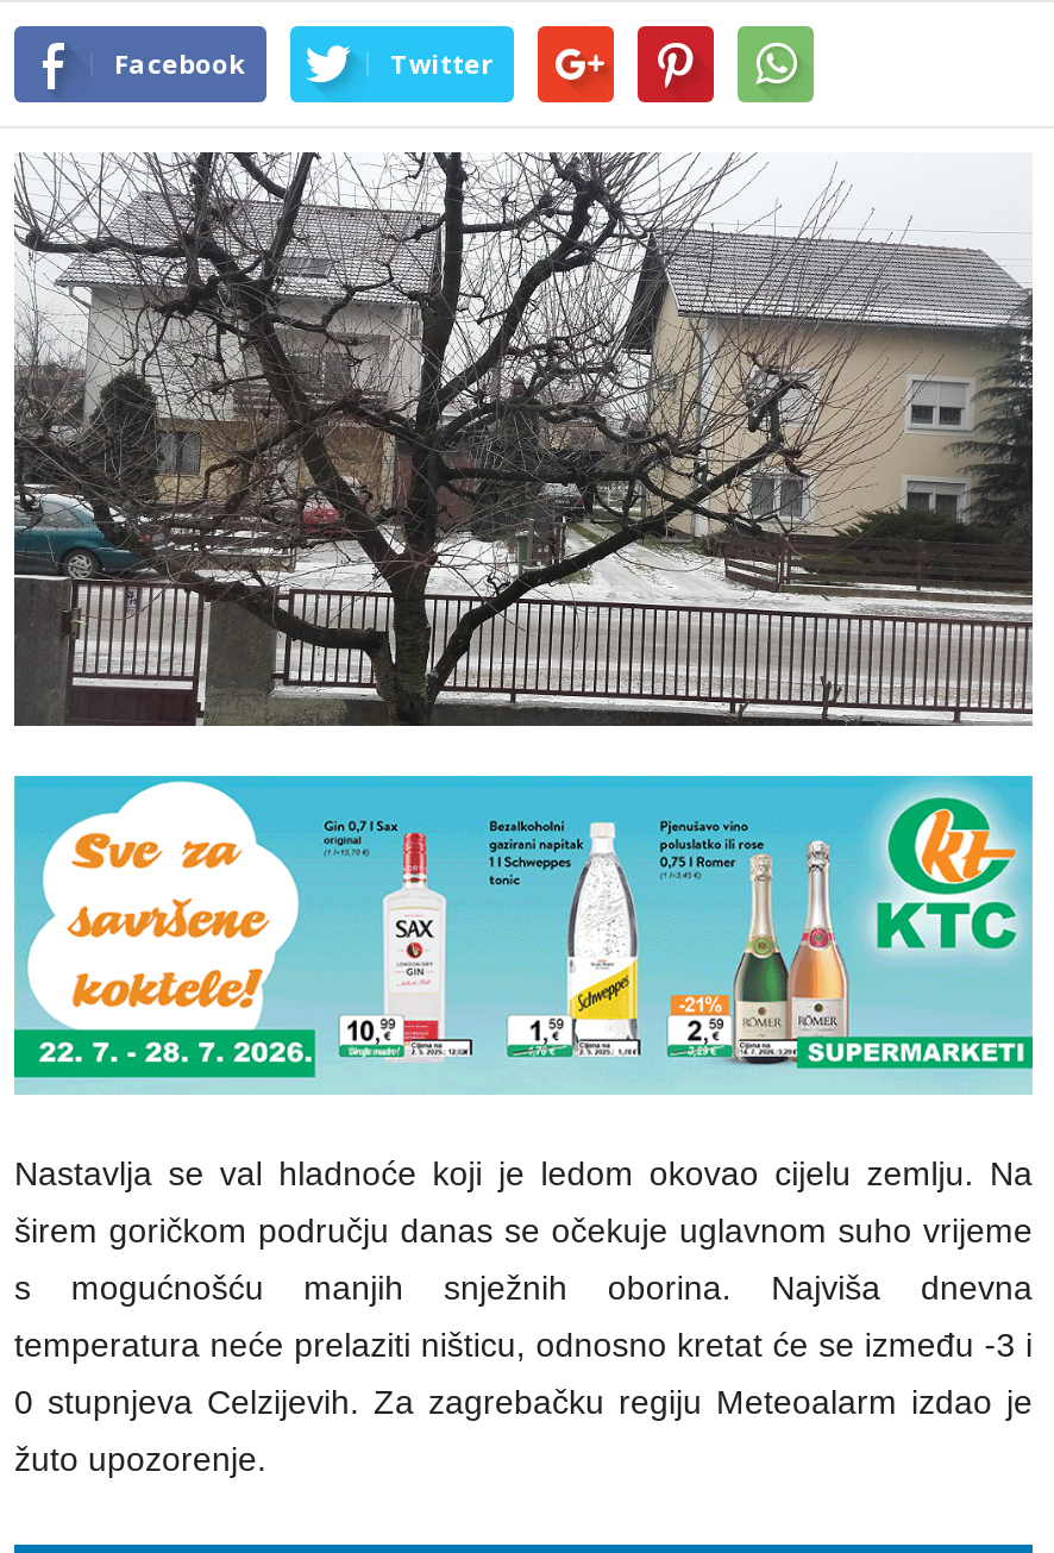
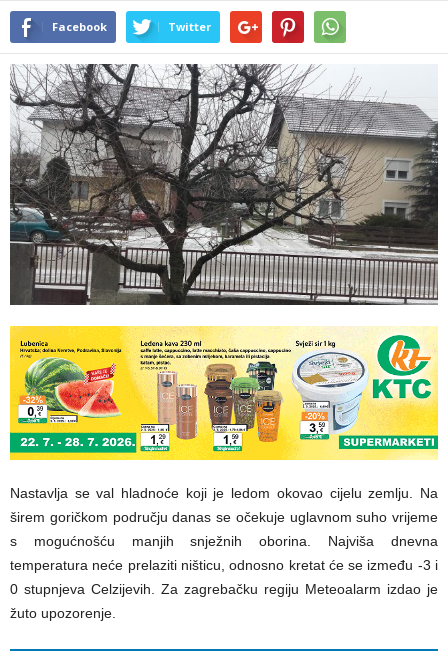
- [image]
+ [image]
